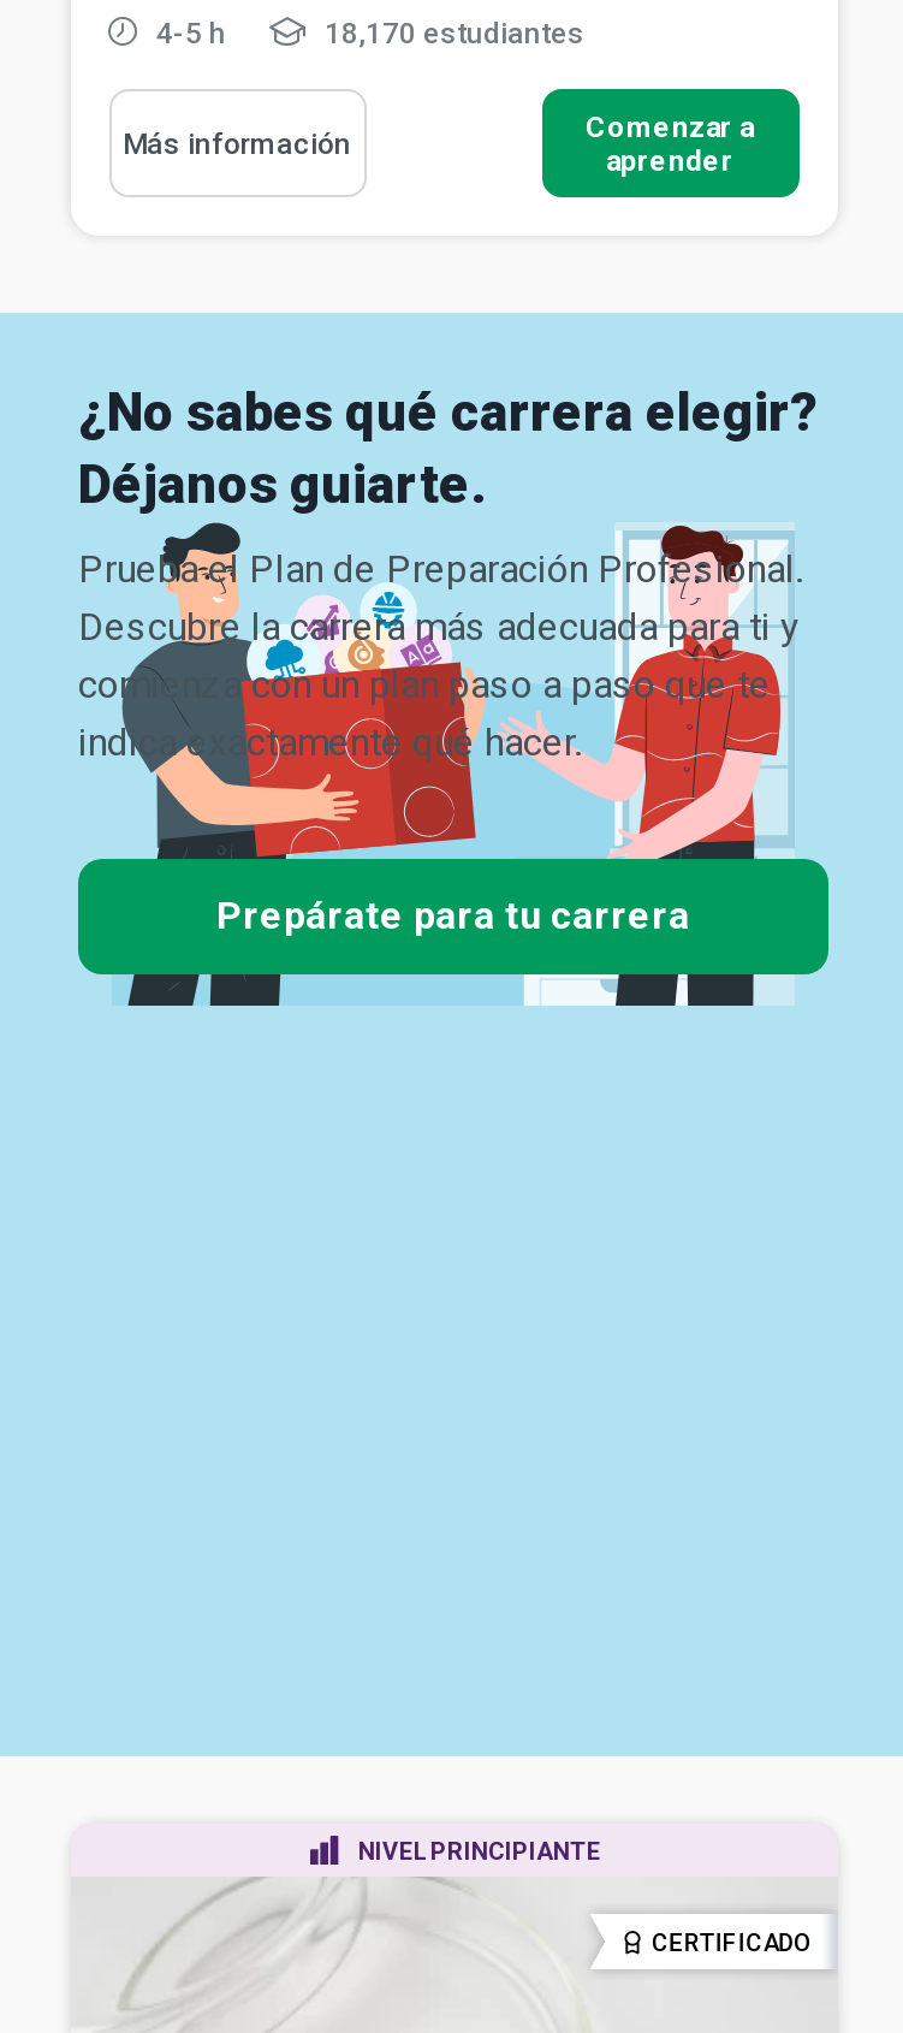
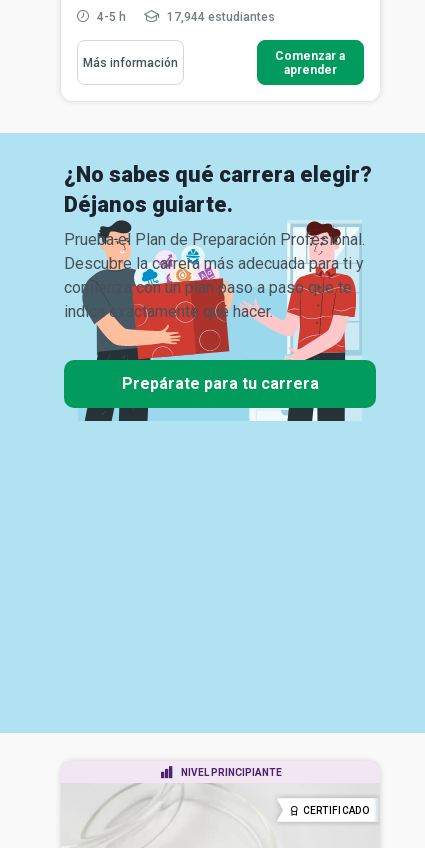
- 18,170 estudiantes
+ 17,944 estudiantes
